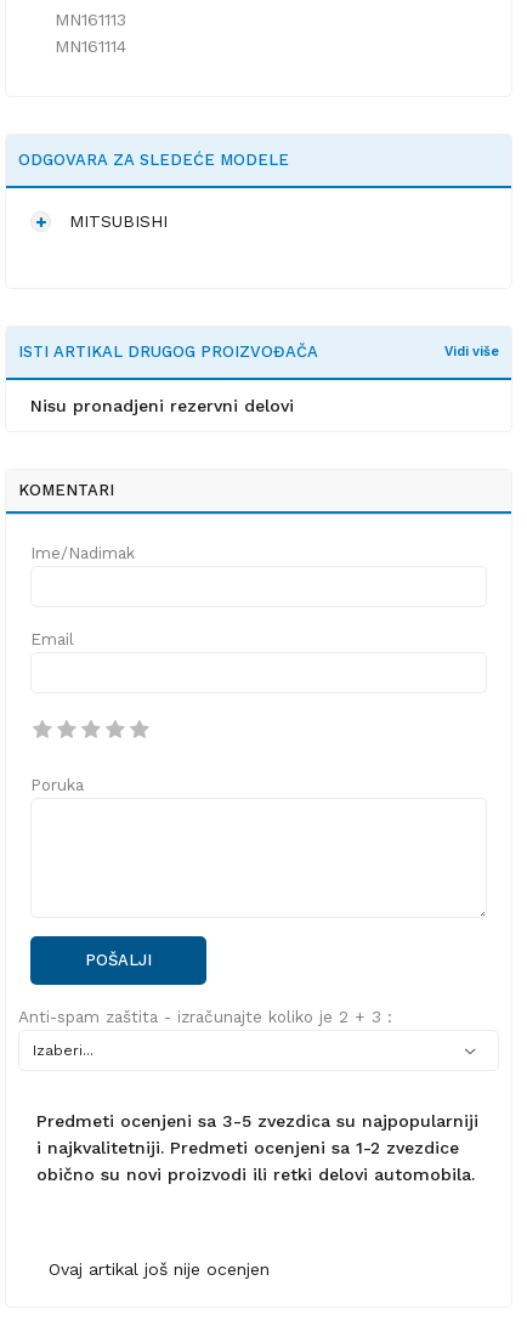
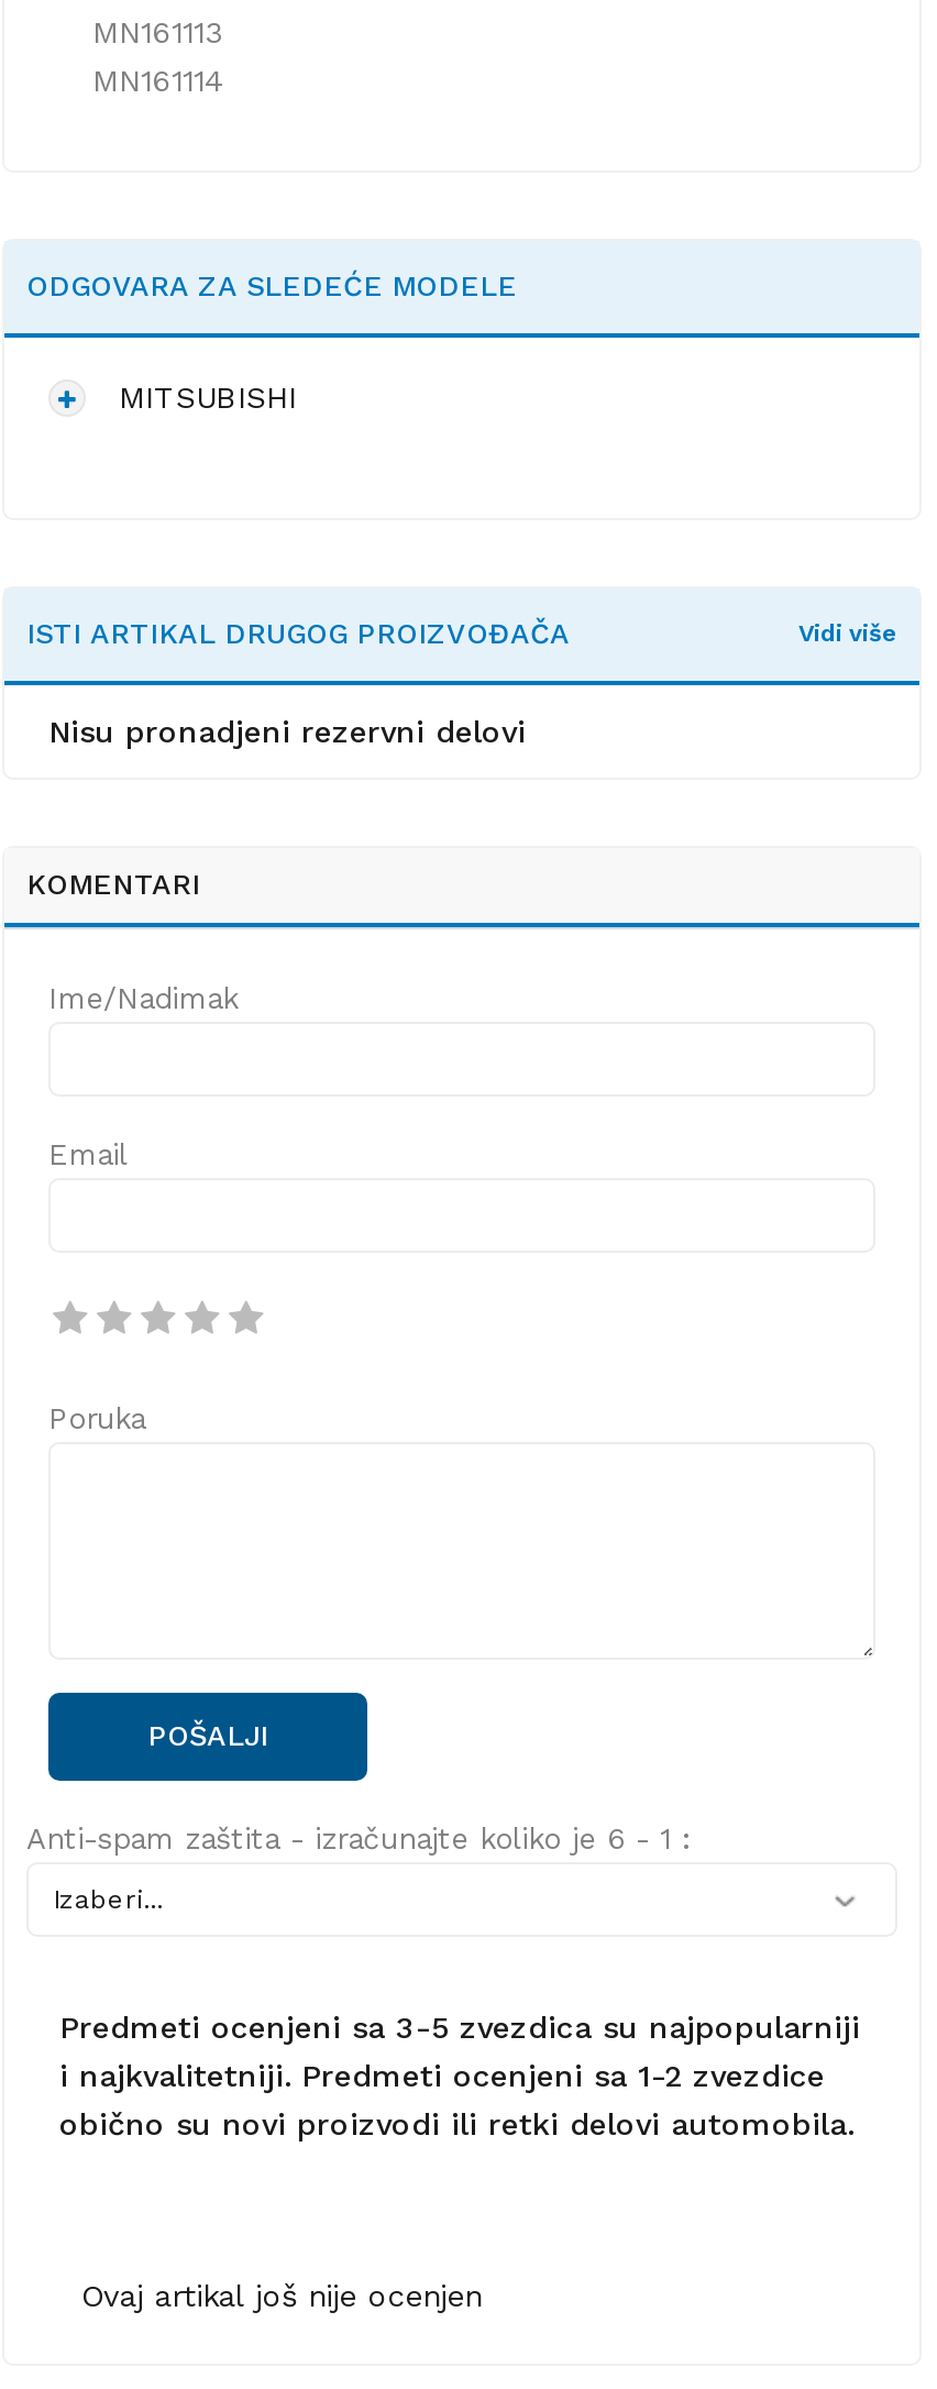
- Anti-spam zaštita - izračunajte koliko je 2 + 3 :
+ Anti-spam zaštita - izračunajte koliko je 6 - 1 :
